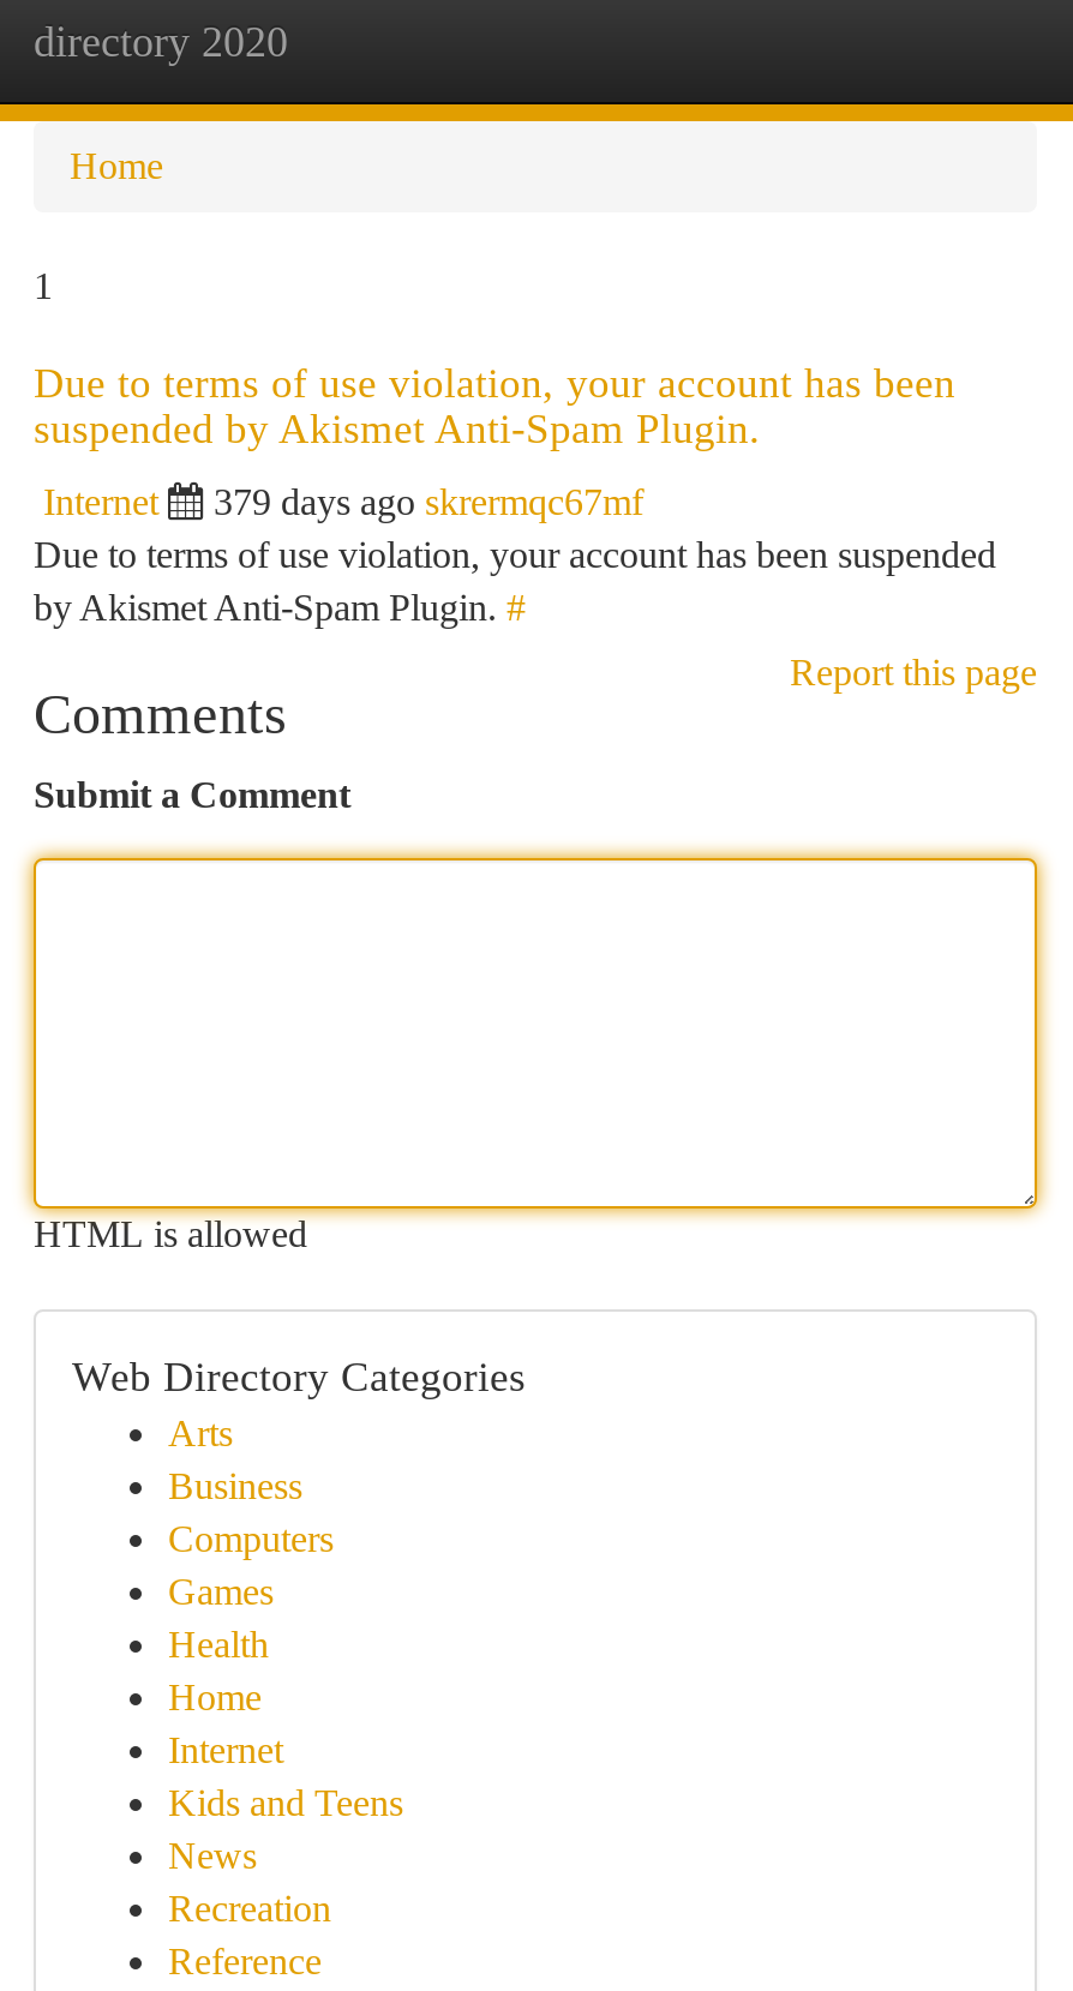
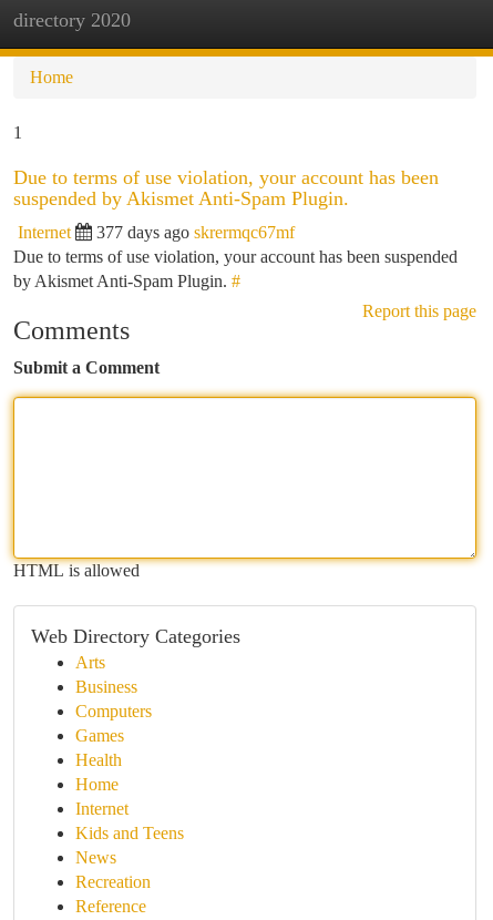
- 379 days ago skrermqc67mf
+ 377 days ago skrermqc67mf
